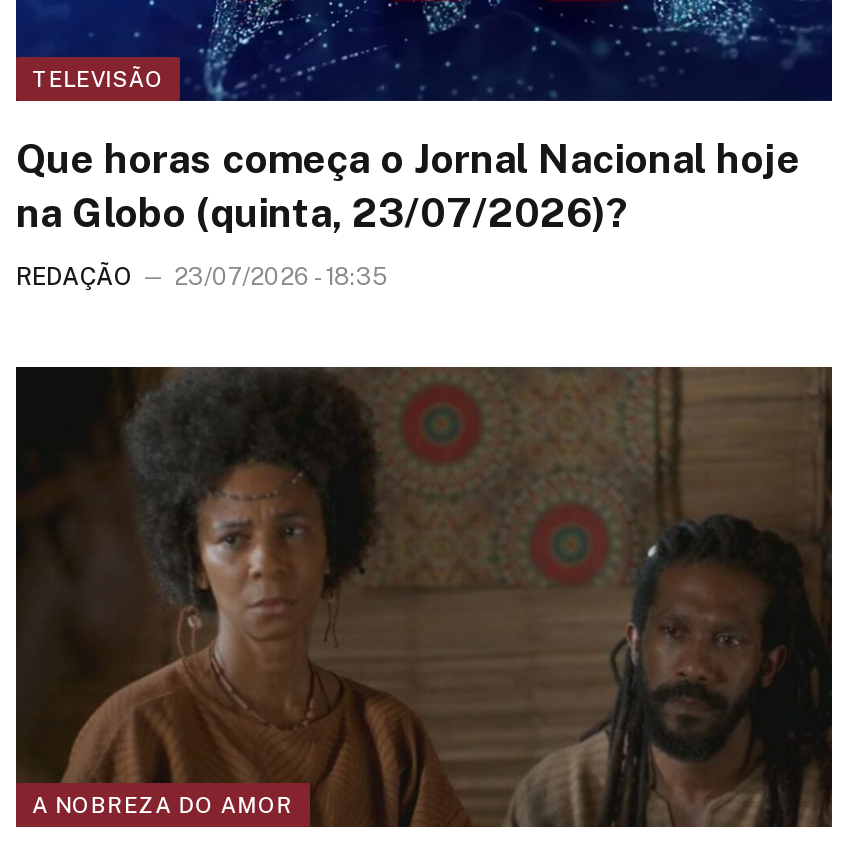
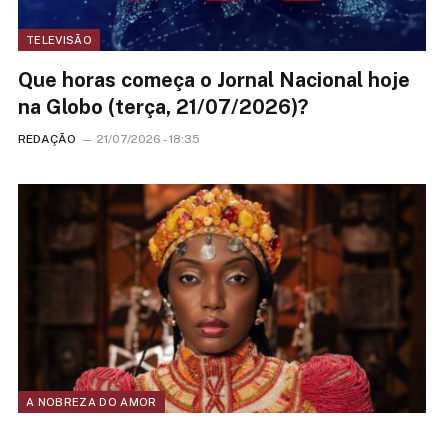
- na Globo (quinta, 23/07/2026)?
+ na Globo (terça, 21/07/2026)?

- REDAÇÃO 23/07/2026 - 18:35
+ REDAÇÃO 21/07/2026 - 18:35

- [image]
+ [image]
